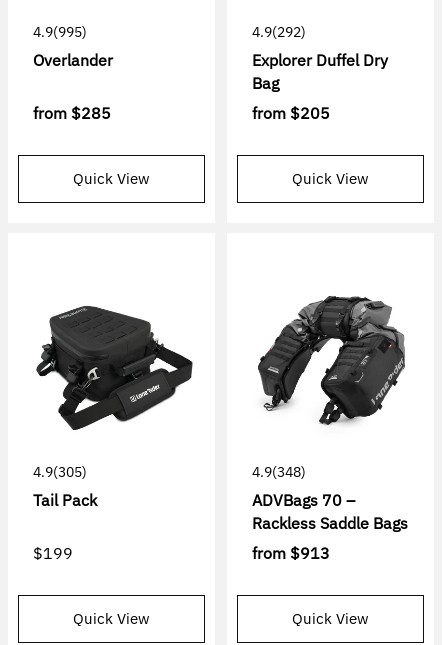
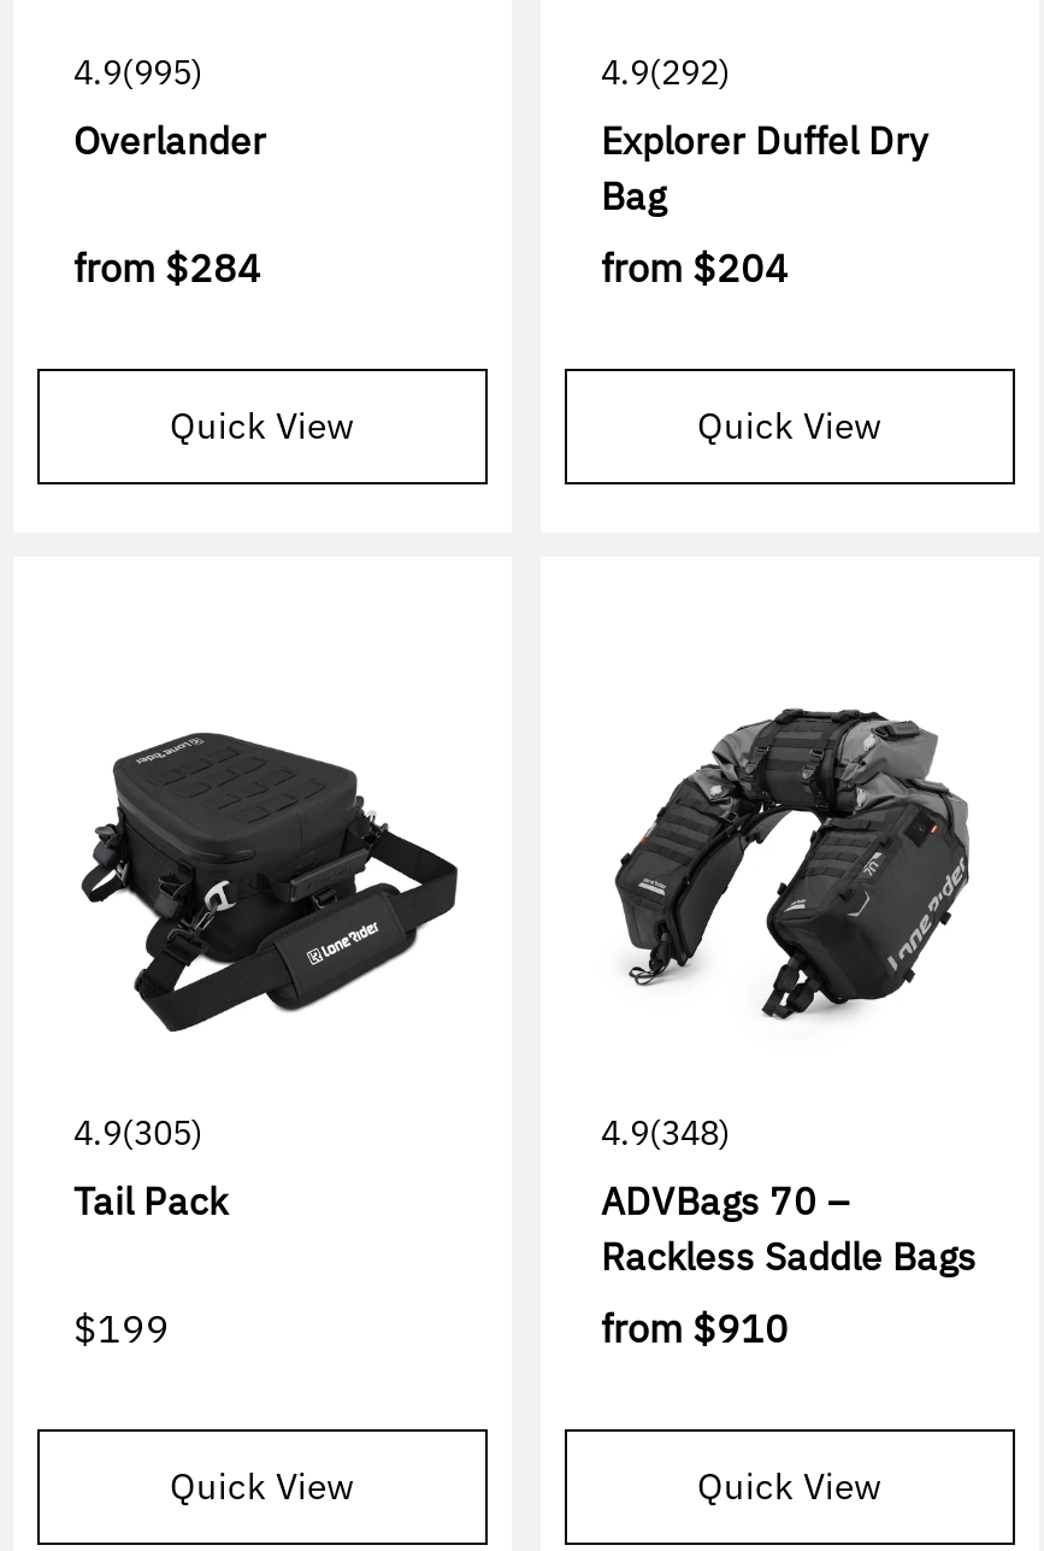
- from $285
+ from $284

- from $205
+ from $204

- from $913
+ from $910
